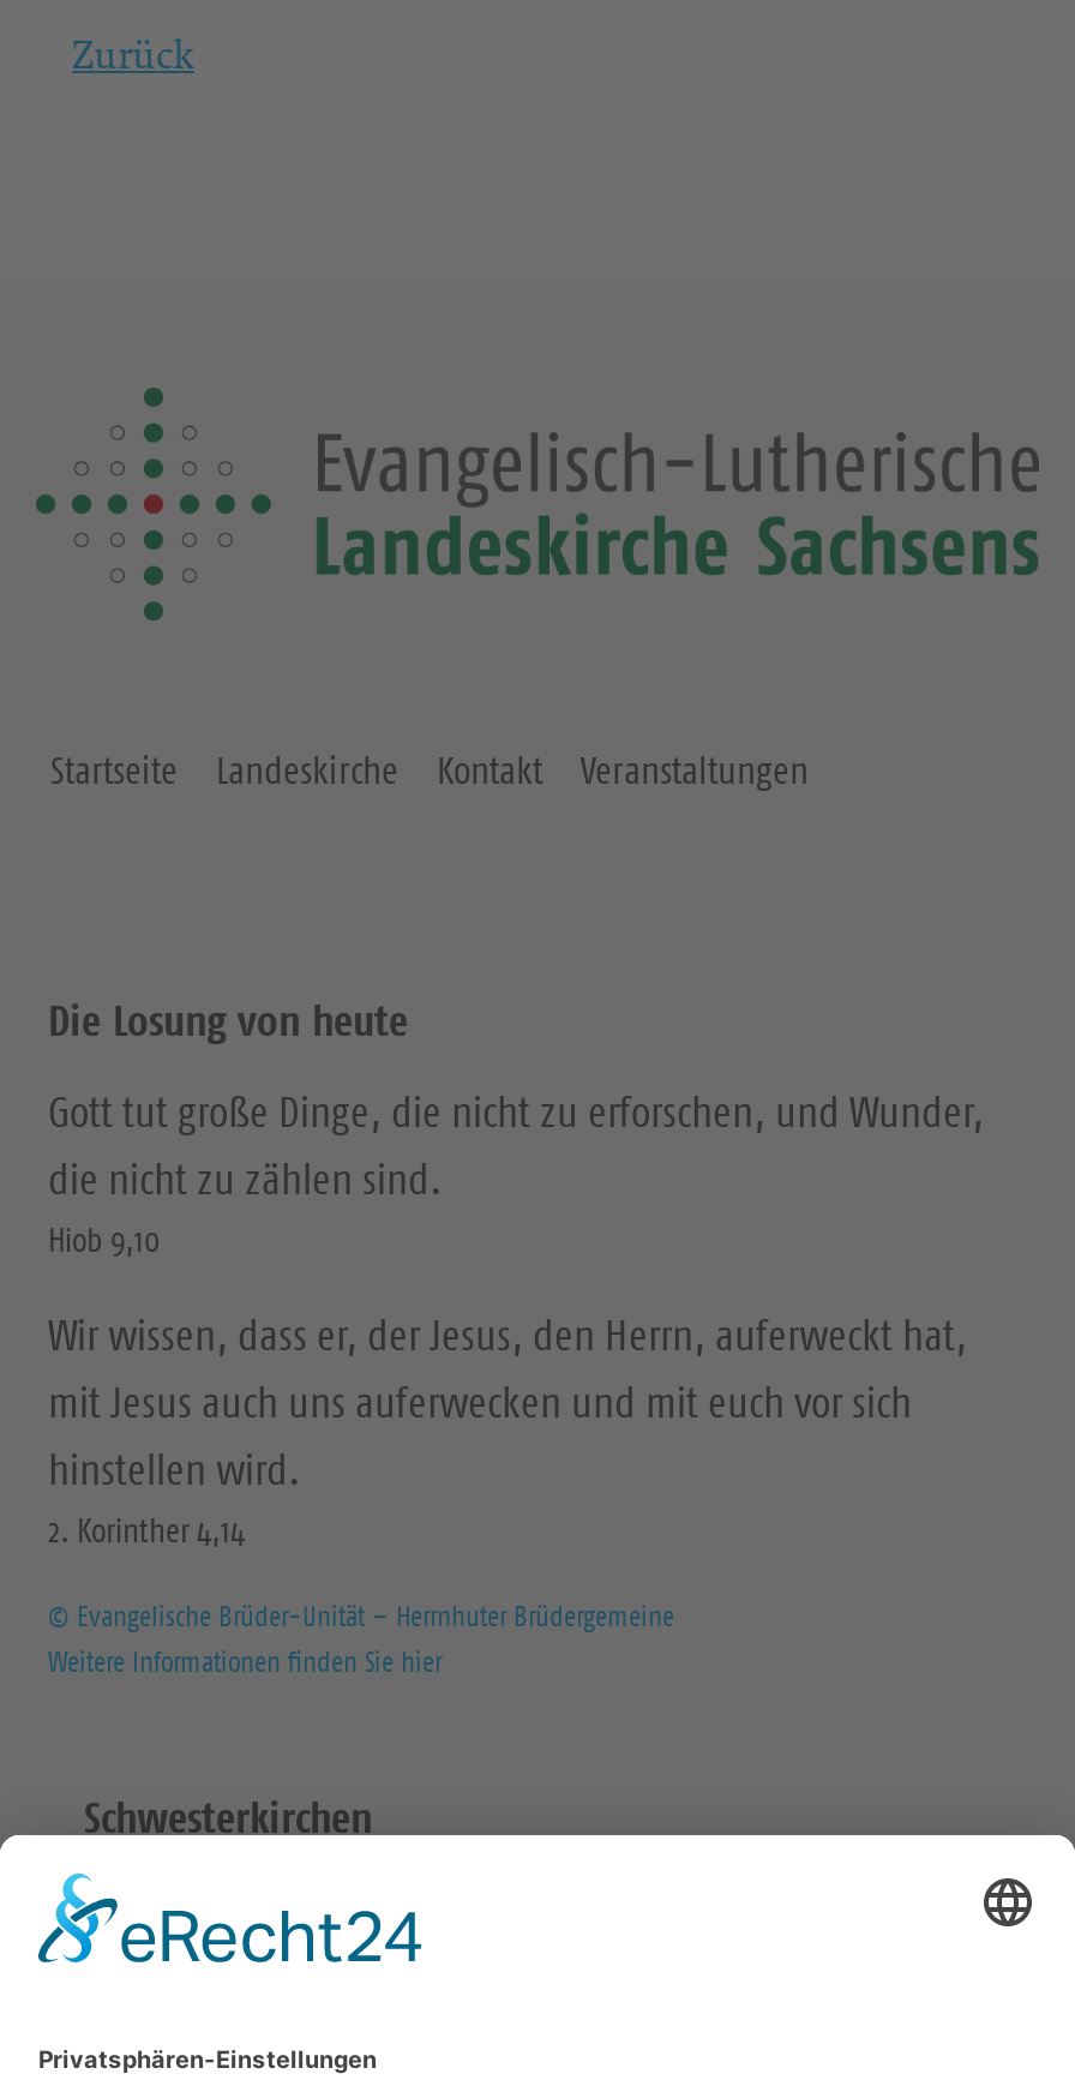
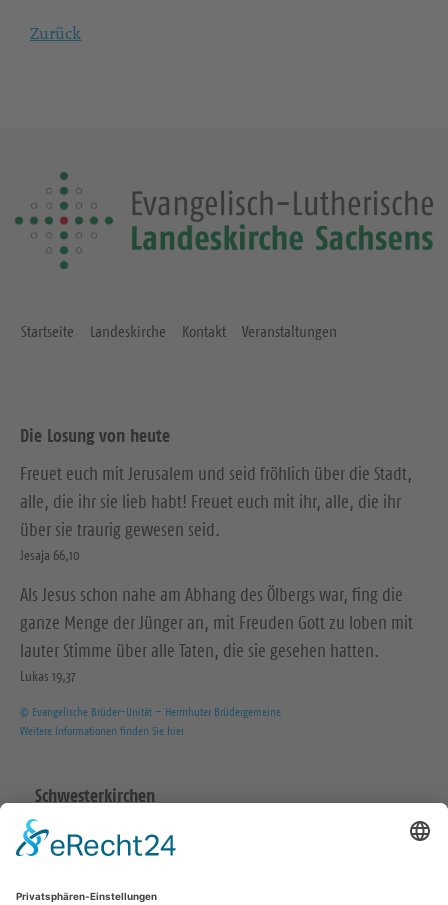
- Gott tut große Dinge, die nicht zu erforschen, und Wunder,
- die nicht zu zählen sind.
- Hiob 9,10
+ Freuet euch mit Jerusalem und seid fröhlich über die Stadt,
+ alle, die ihr sie lieb habt! Freuet euch mit ihr, alle, die ihr
+ über sie traurig gewesen seid.
+ Jesaja 66,10

- Wir wissen, dass er, der Jesus, den Herrn, auferweckt hat,
- mit Jesus auch uns auferwecken und mit euch vor sich
- hinstellen wird.
- 2. Korinther 4,14
+ Als Jesus schon nahe am Abhang des Ölbergs war, fing die
+ ganze Menge der Jünger an, mit Freuden Gott zu loben mit
+ lauter Stimme über alle Taten, die sie gesehen hatten.
+ Lukas 19,37
